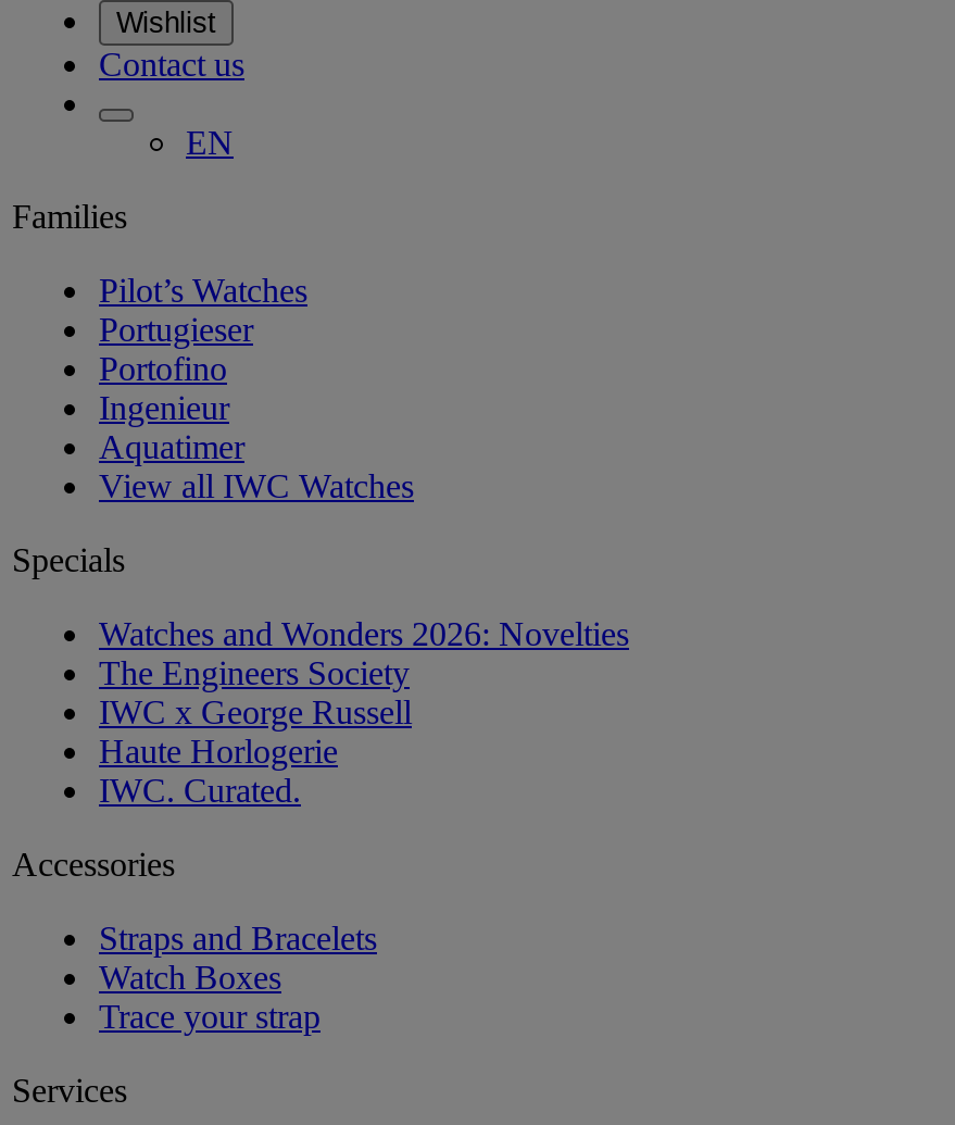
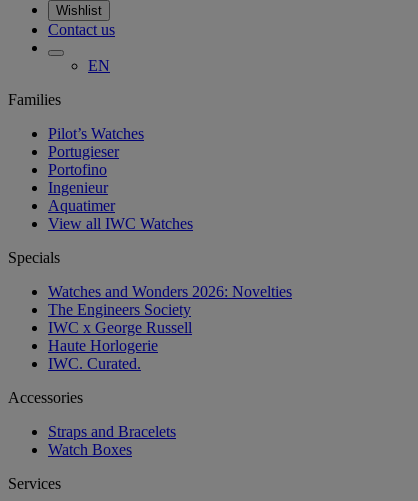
- Trace your strap
